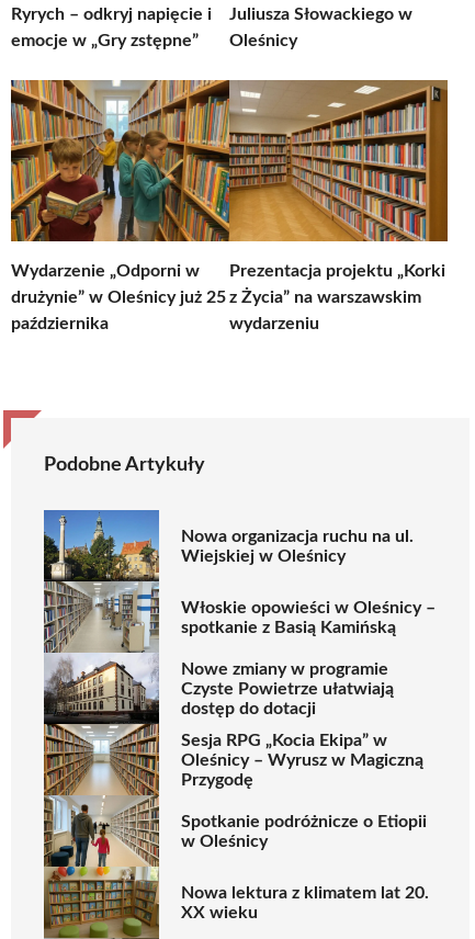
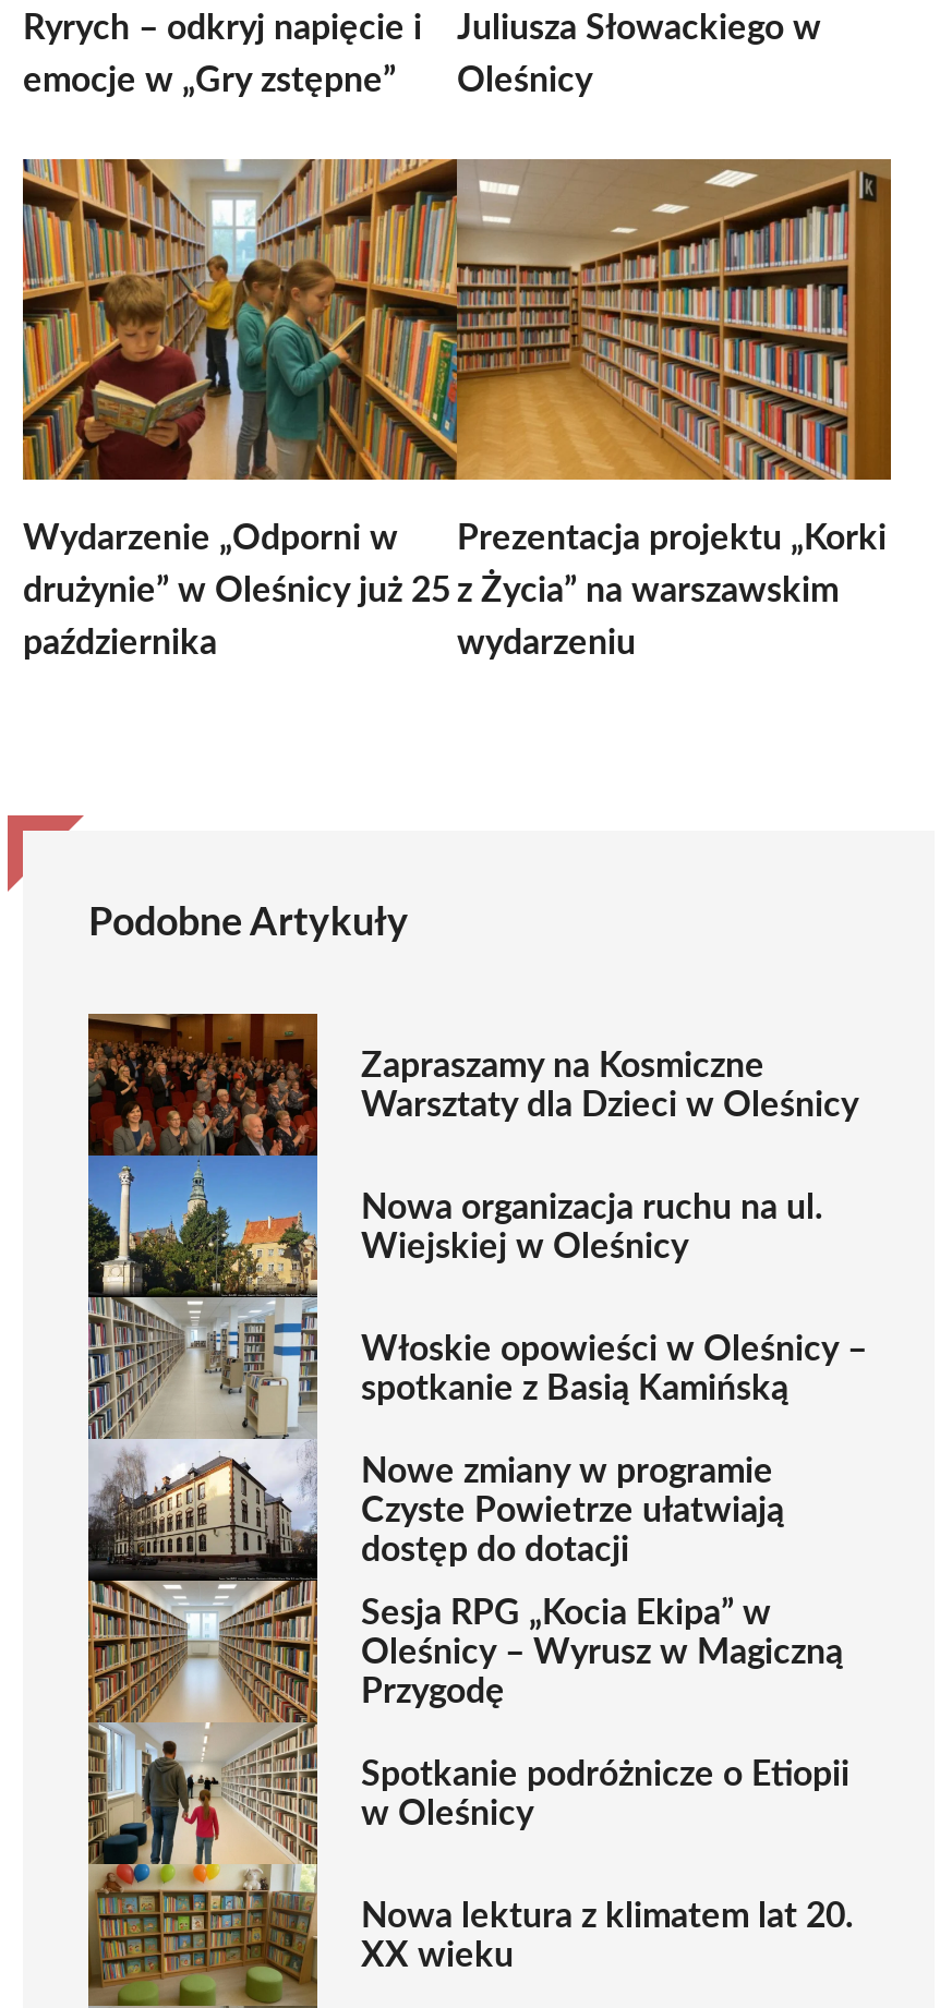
+ [image]
+ Zapraszamy na Kosmiczne
+ Warsztaty dla Dzieci w Oleśnicy
